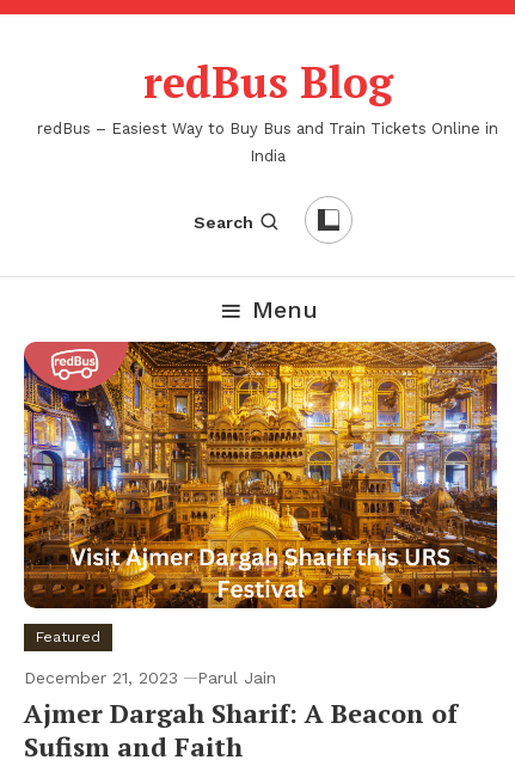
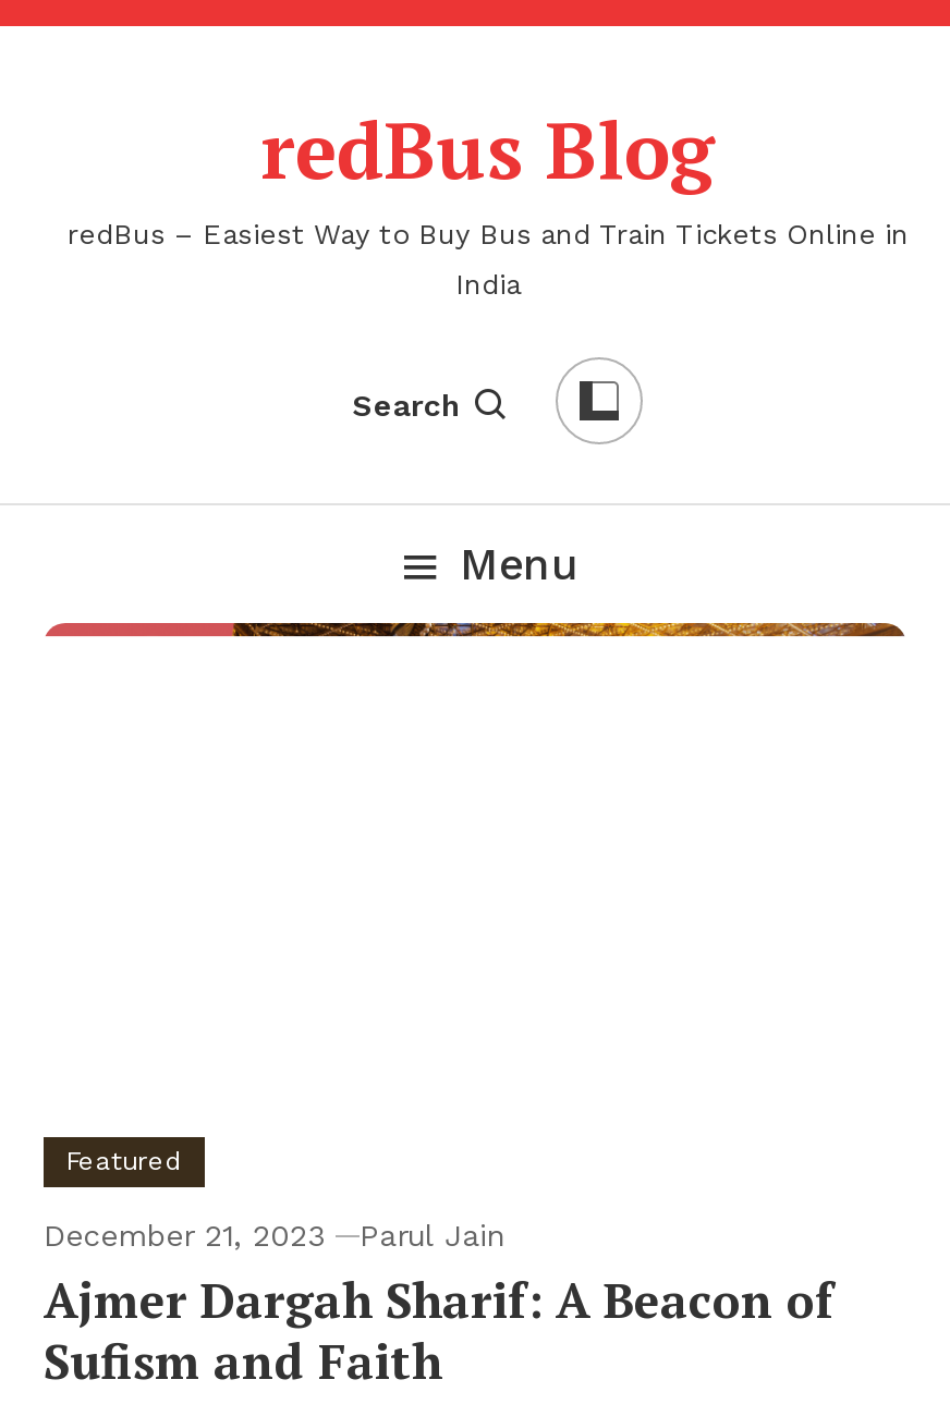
- [image]
